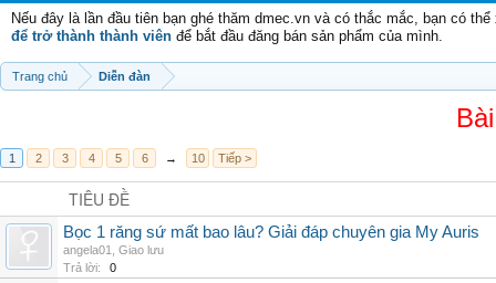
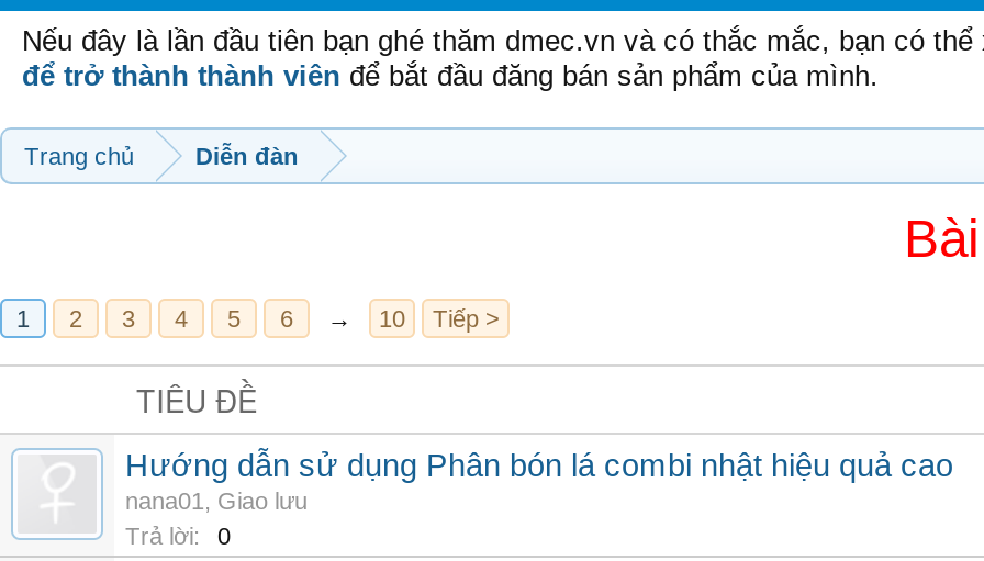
- Bọc 1 răng sứ mất bao lâu? Giải đáp chuyên gia My Auris
- angela01, Giao lưu
+ Hướng dẫn sử dụng Phân bón lá combi nhật hiệu quả cao
+ nana01, Giao lưu
